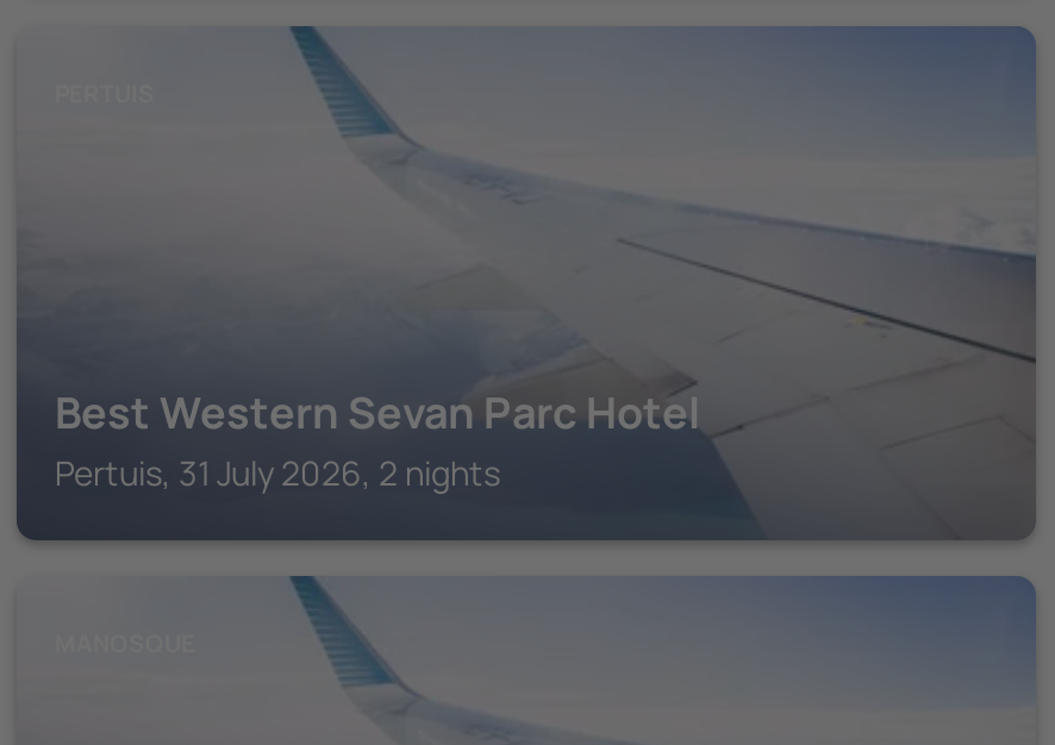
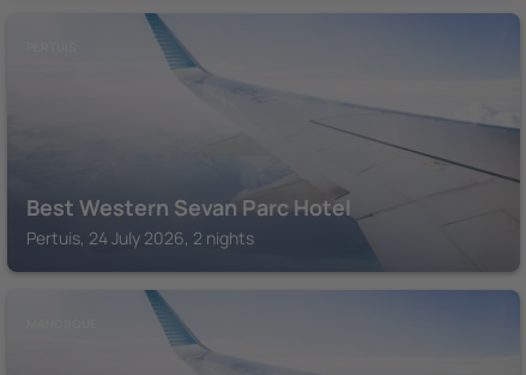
- Pertuis, 31 July 2026, 2 nights
+ Pertuis, 24 July 2026, 2 nights
